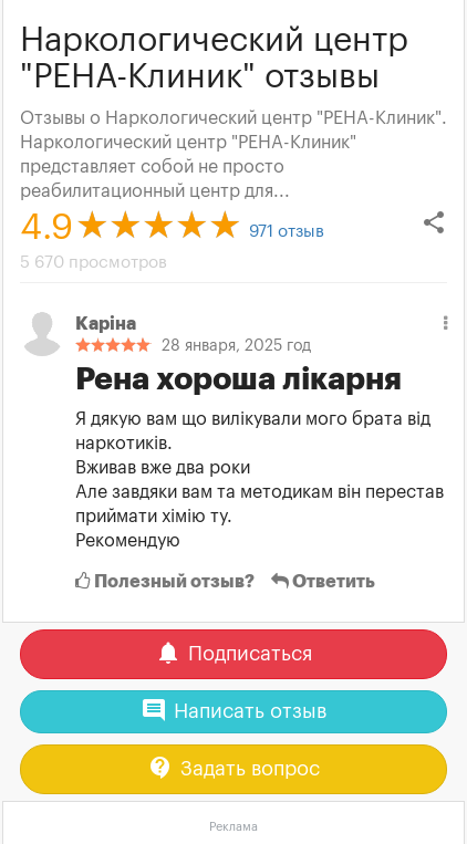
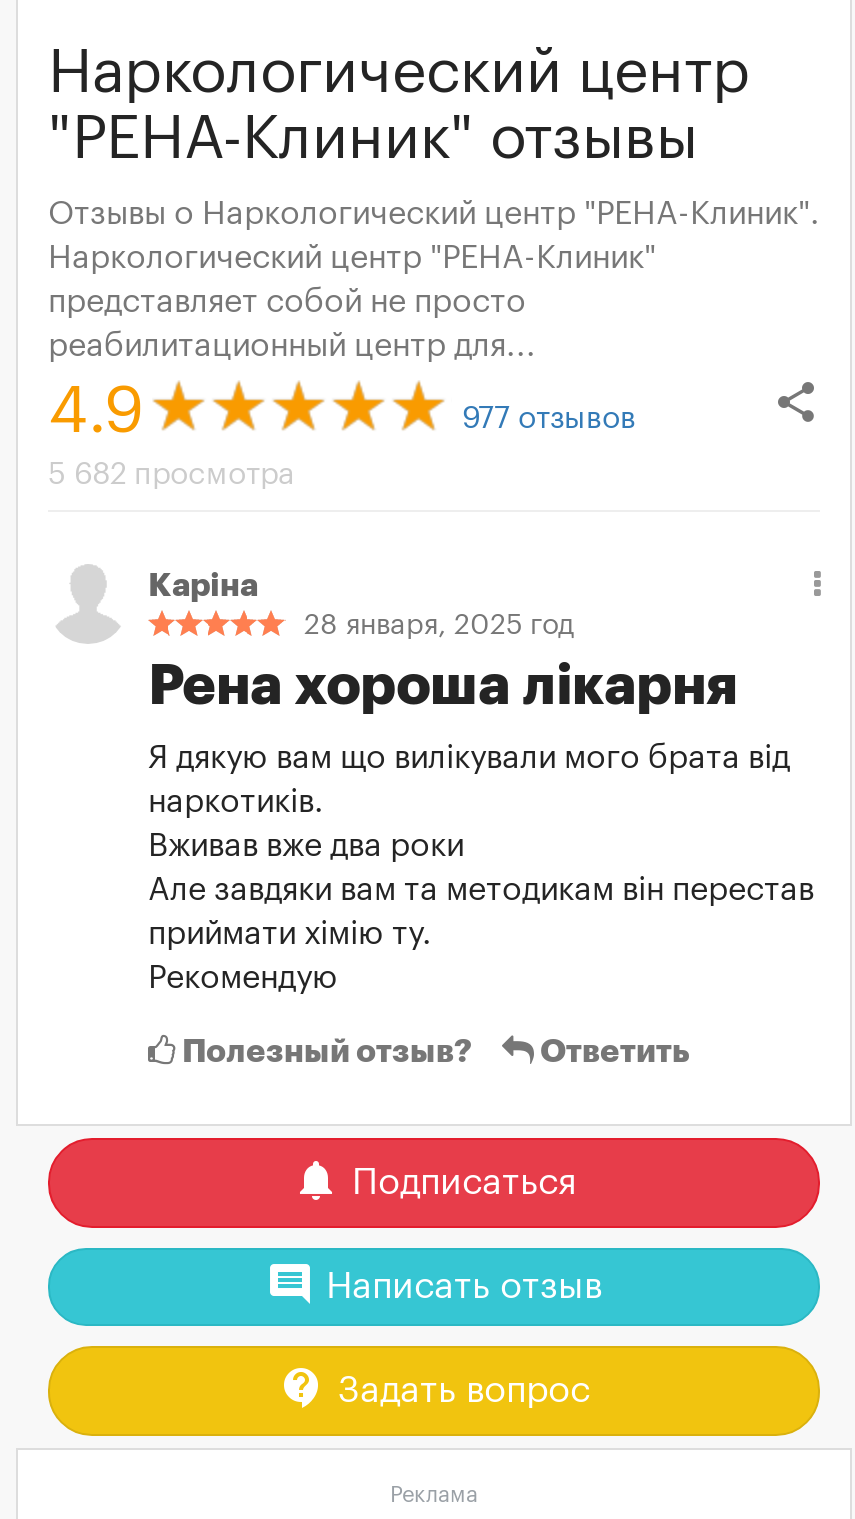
- 971 отзыв
+ 977 отзывов

- 5 670 просмотров
+ 5 682 просмотра
